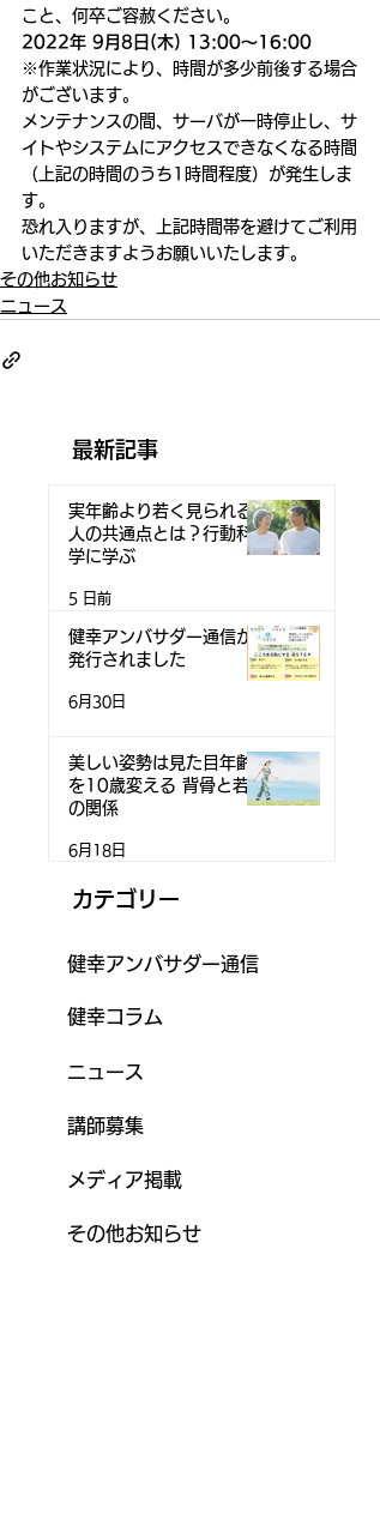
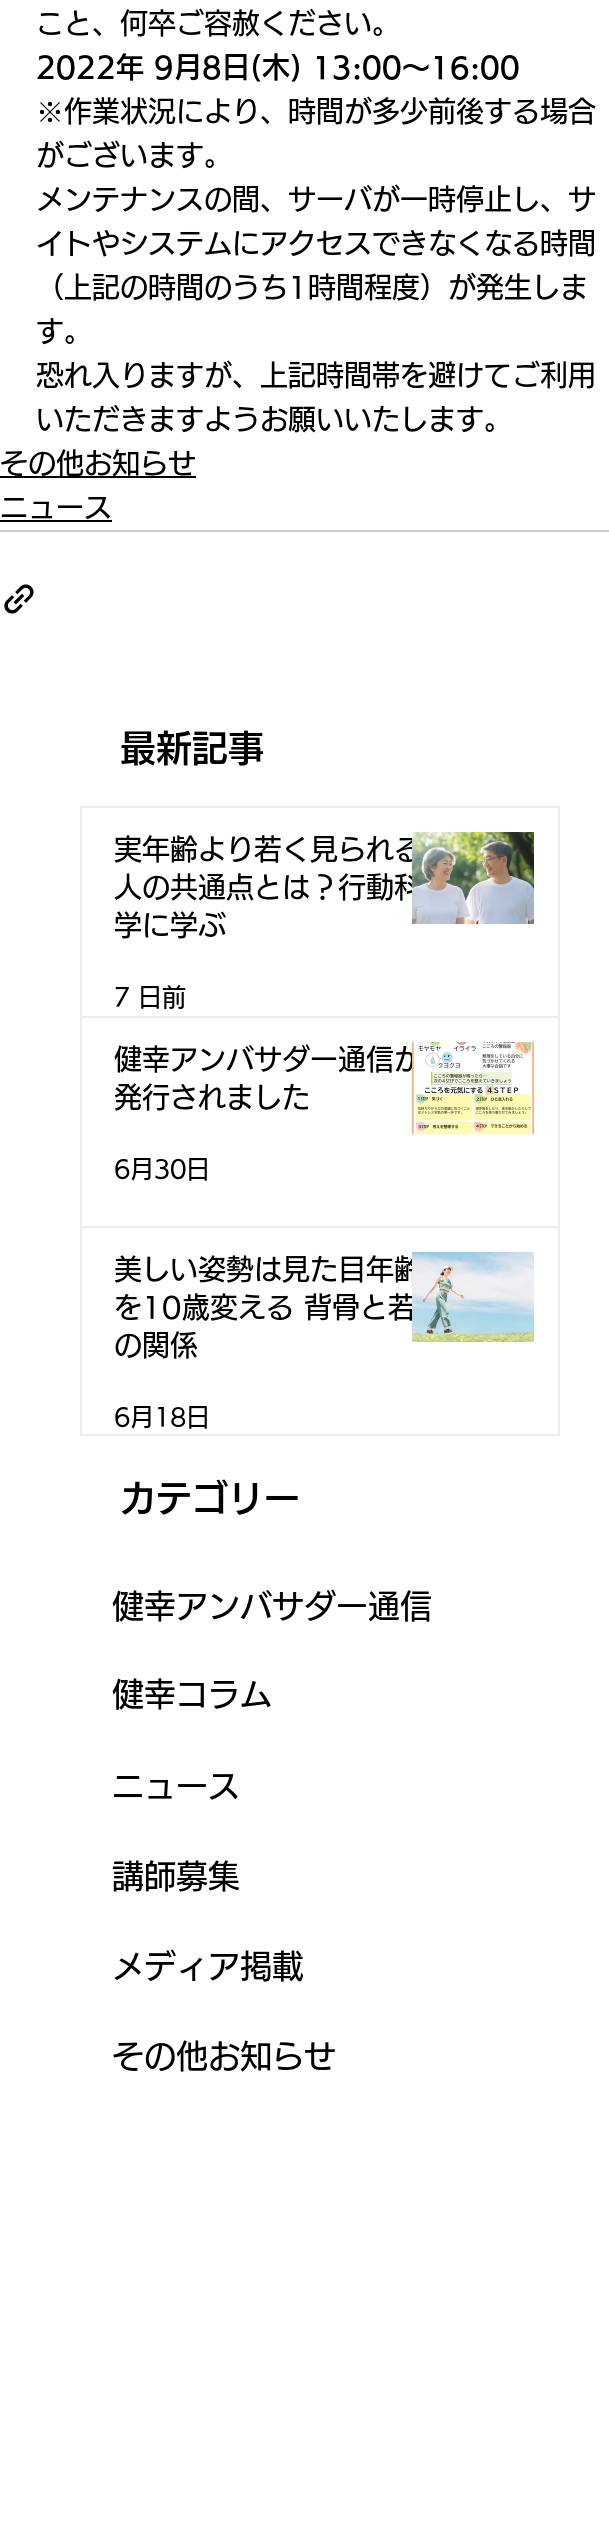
- 5 日前
+ 7 日前
